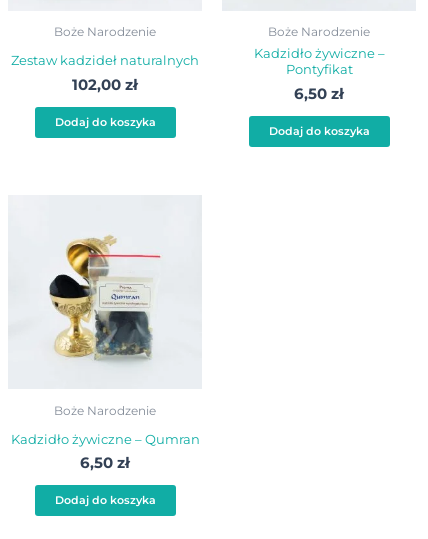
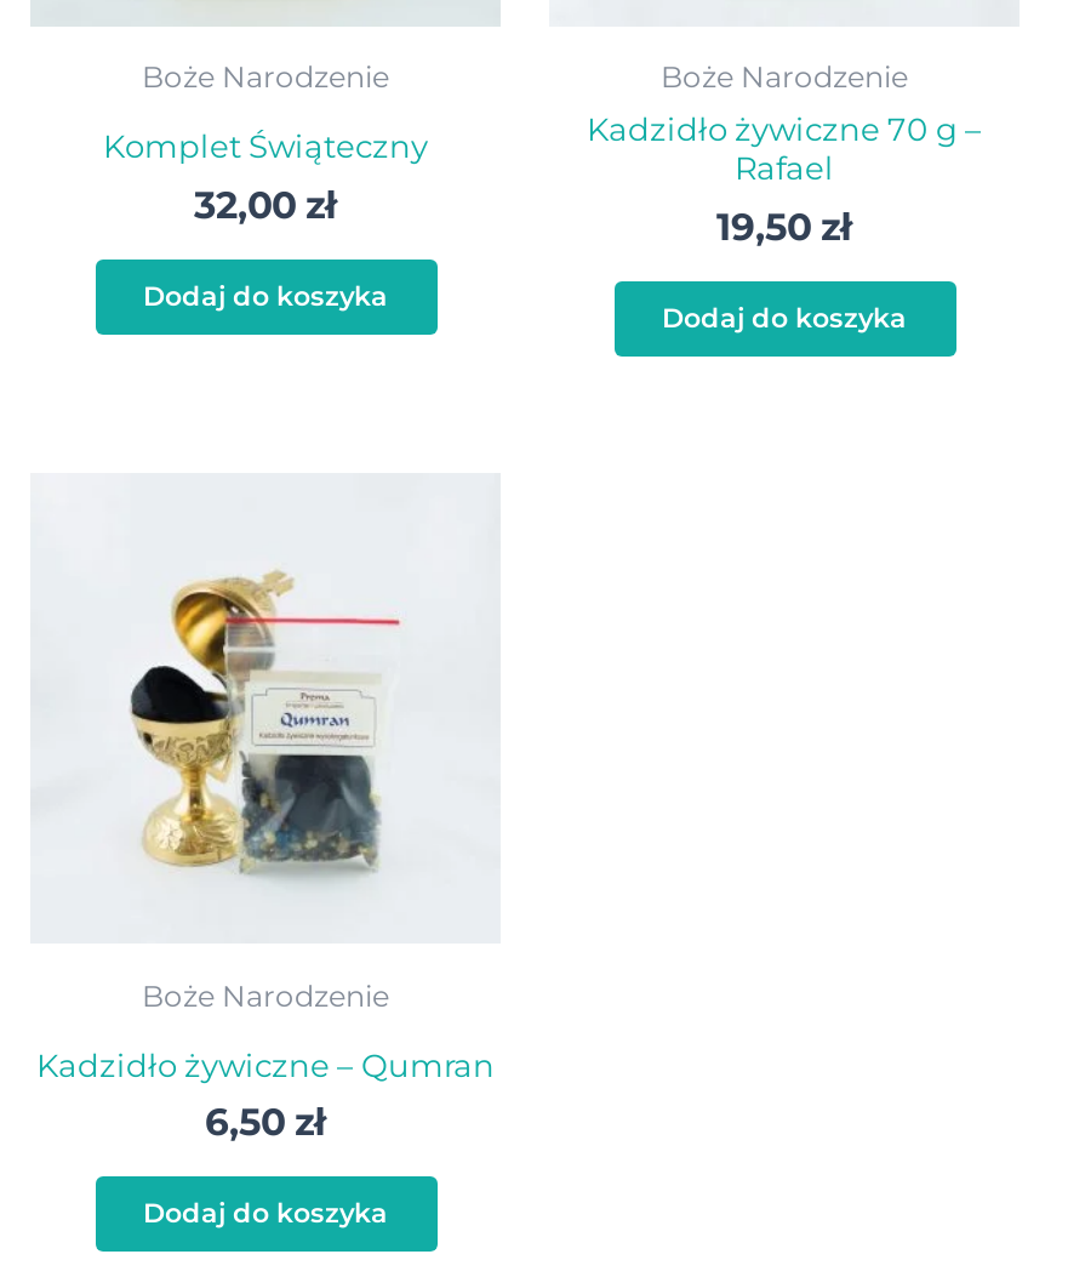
- Kadzidło żywiczne –
- Pontyfikat
- 6,50 zł
+ Kadzidło żywiczne 70 g –
+ Rafael
+ 19,50 zł

- Zestaw kadzideł naturalnych
- 102,00 zł
+ Komplet Świąteczny
+ 32,00 zł
